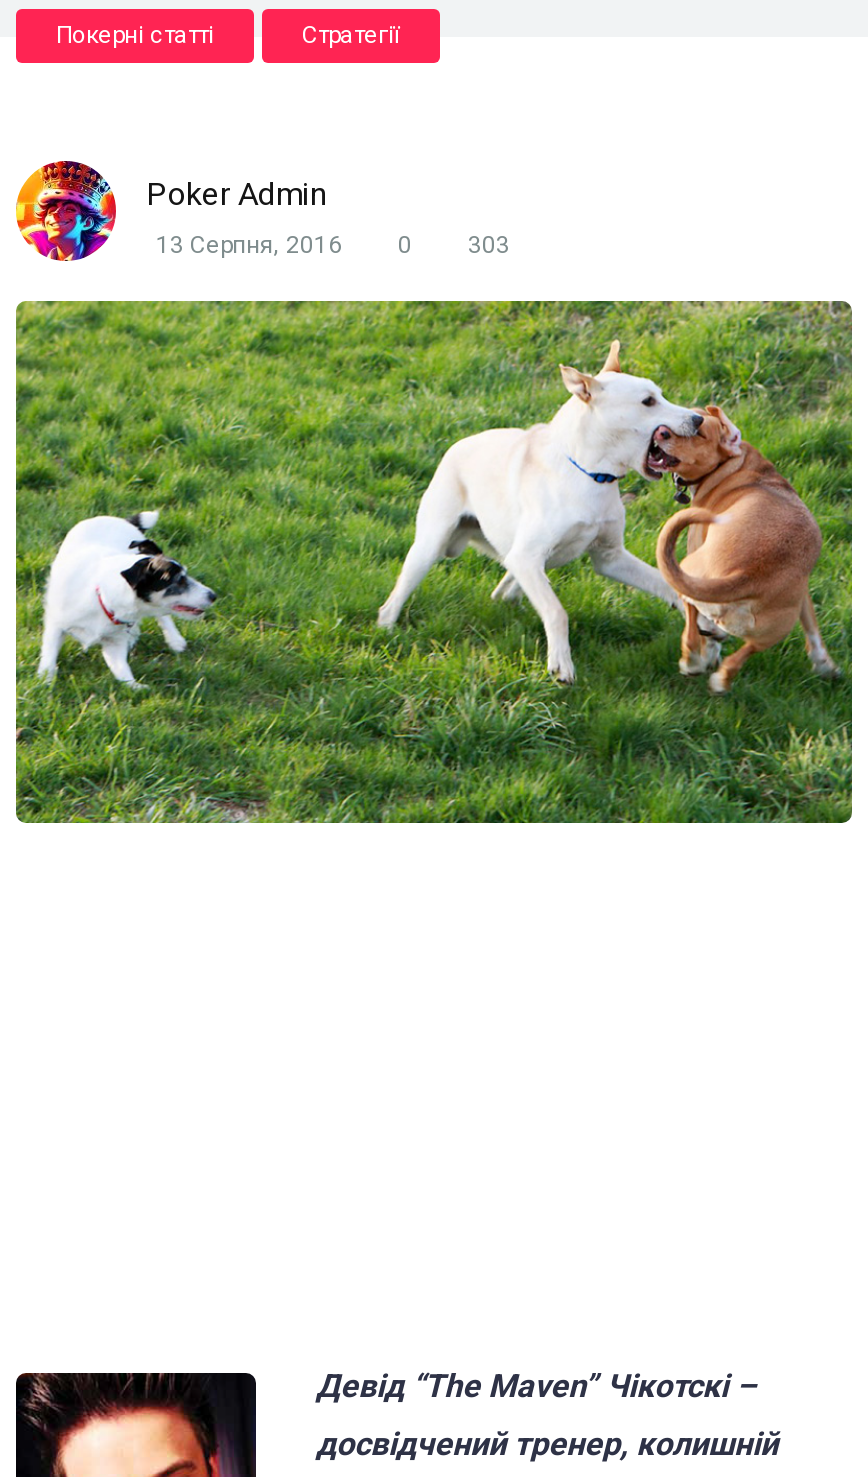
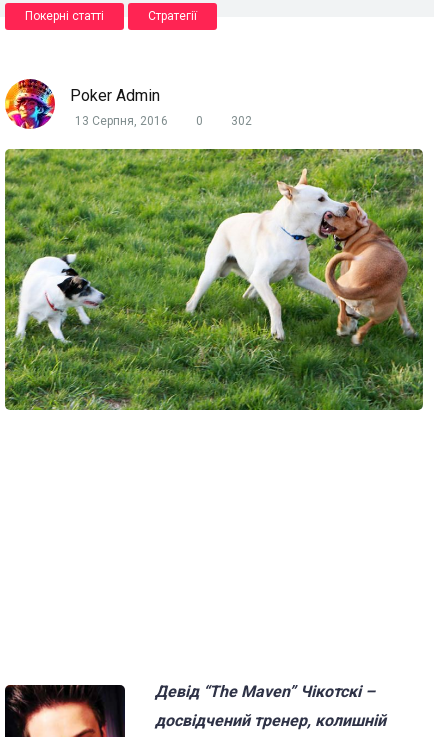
- 303
+ 302
